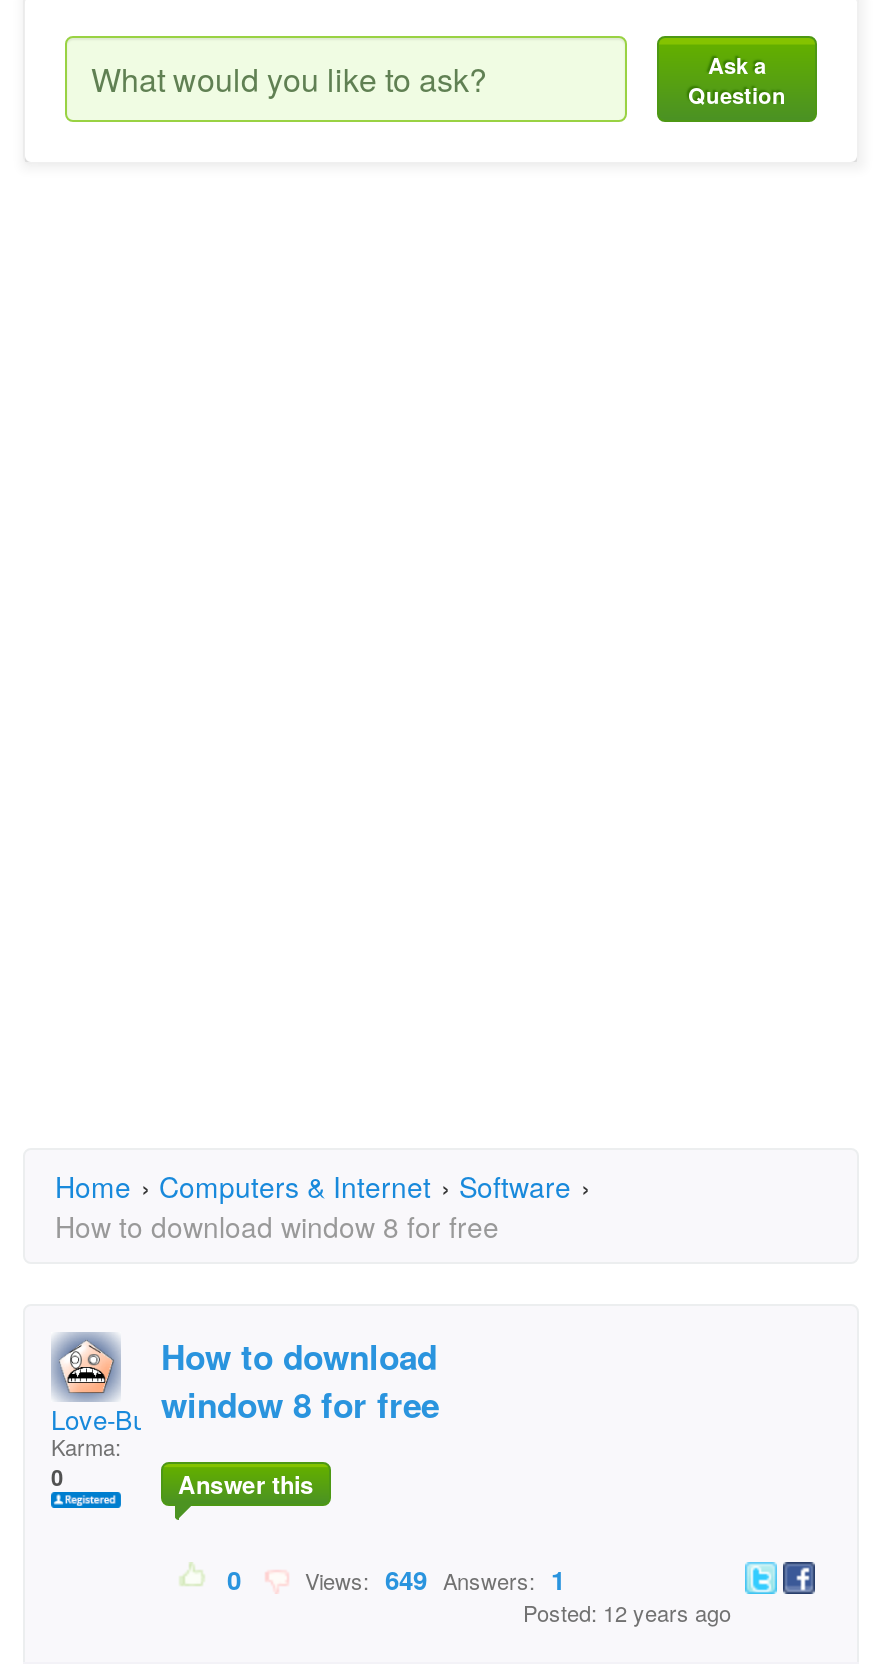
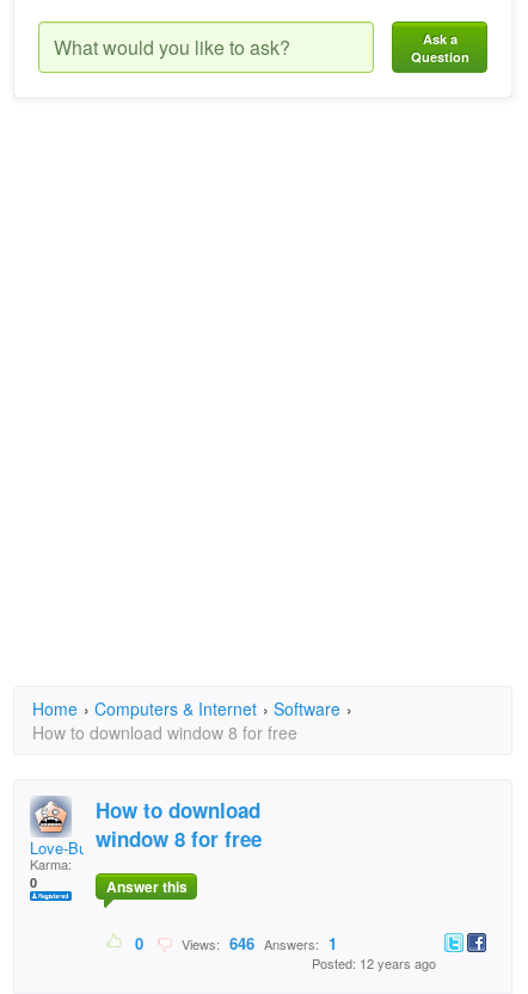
- Views: 649 Answers: 1
+ Views: 646 Answers: 1
